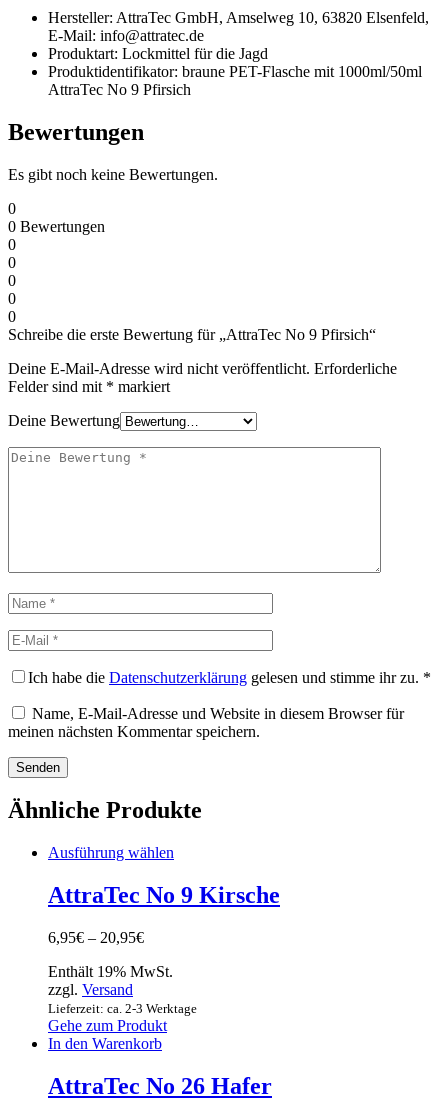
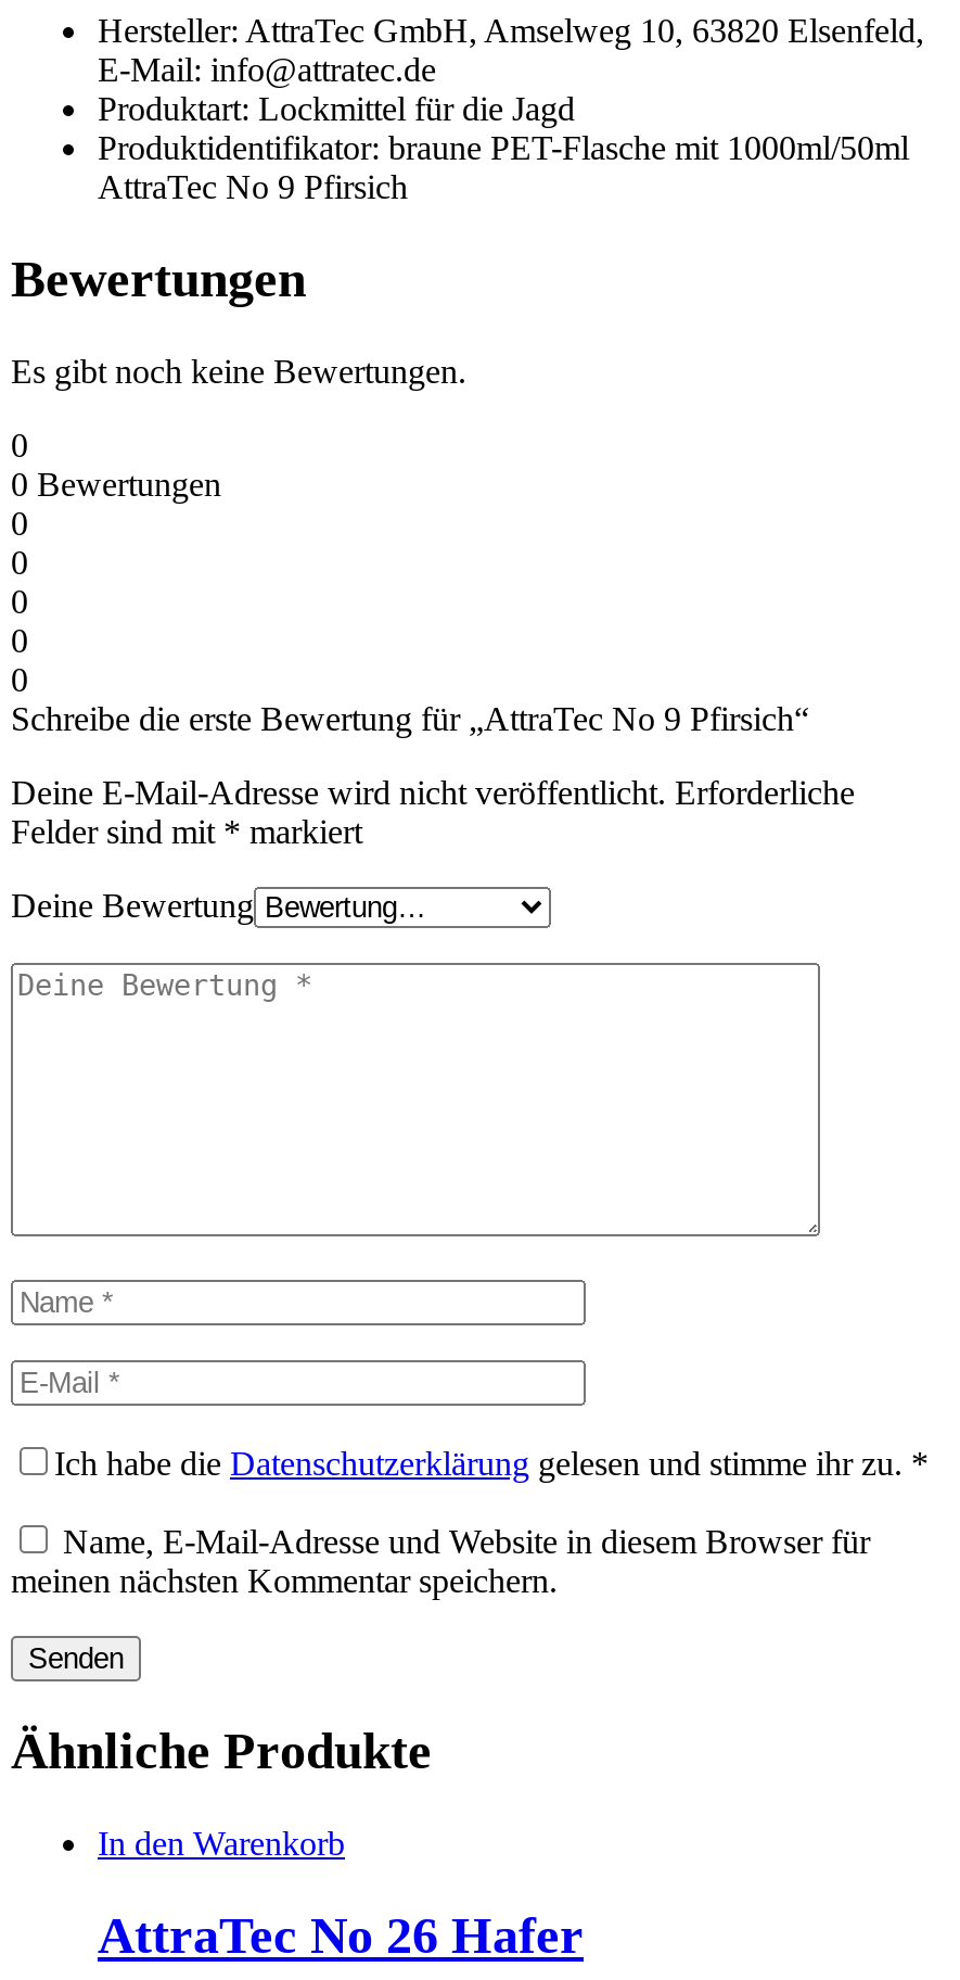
- Ausführung wählen
- AttraTec No 9 Kirsche
- 6,95€– 20,95€
- Enthält 19% MwSt.
- zzgl. Versand
- Lieferzeit: ca. 2-3 Werktage
- Gehe zum Produkt
